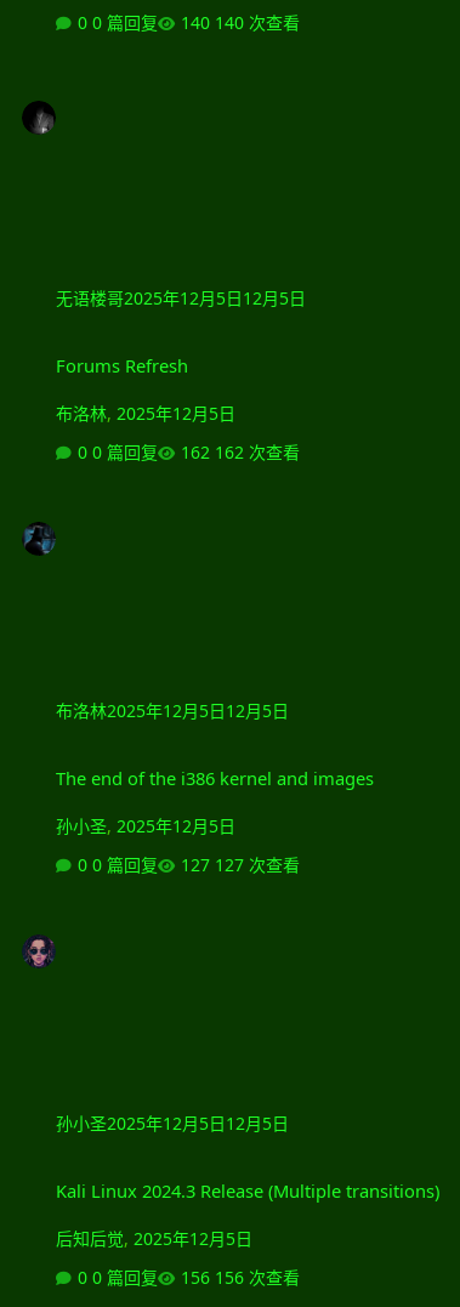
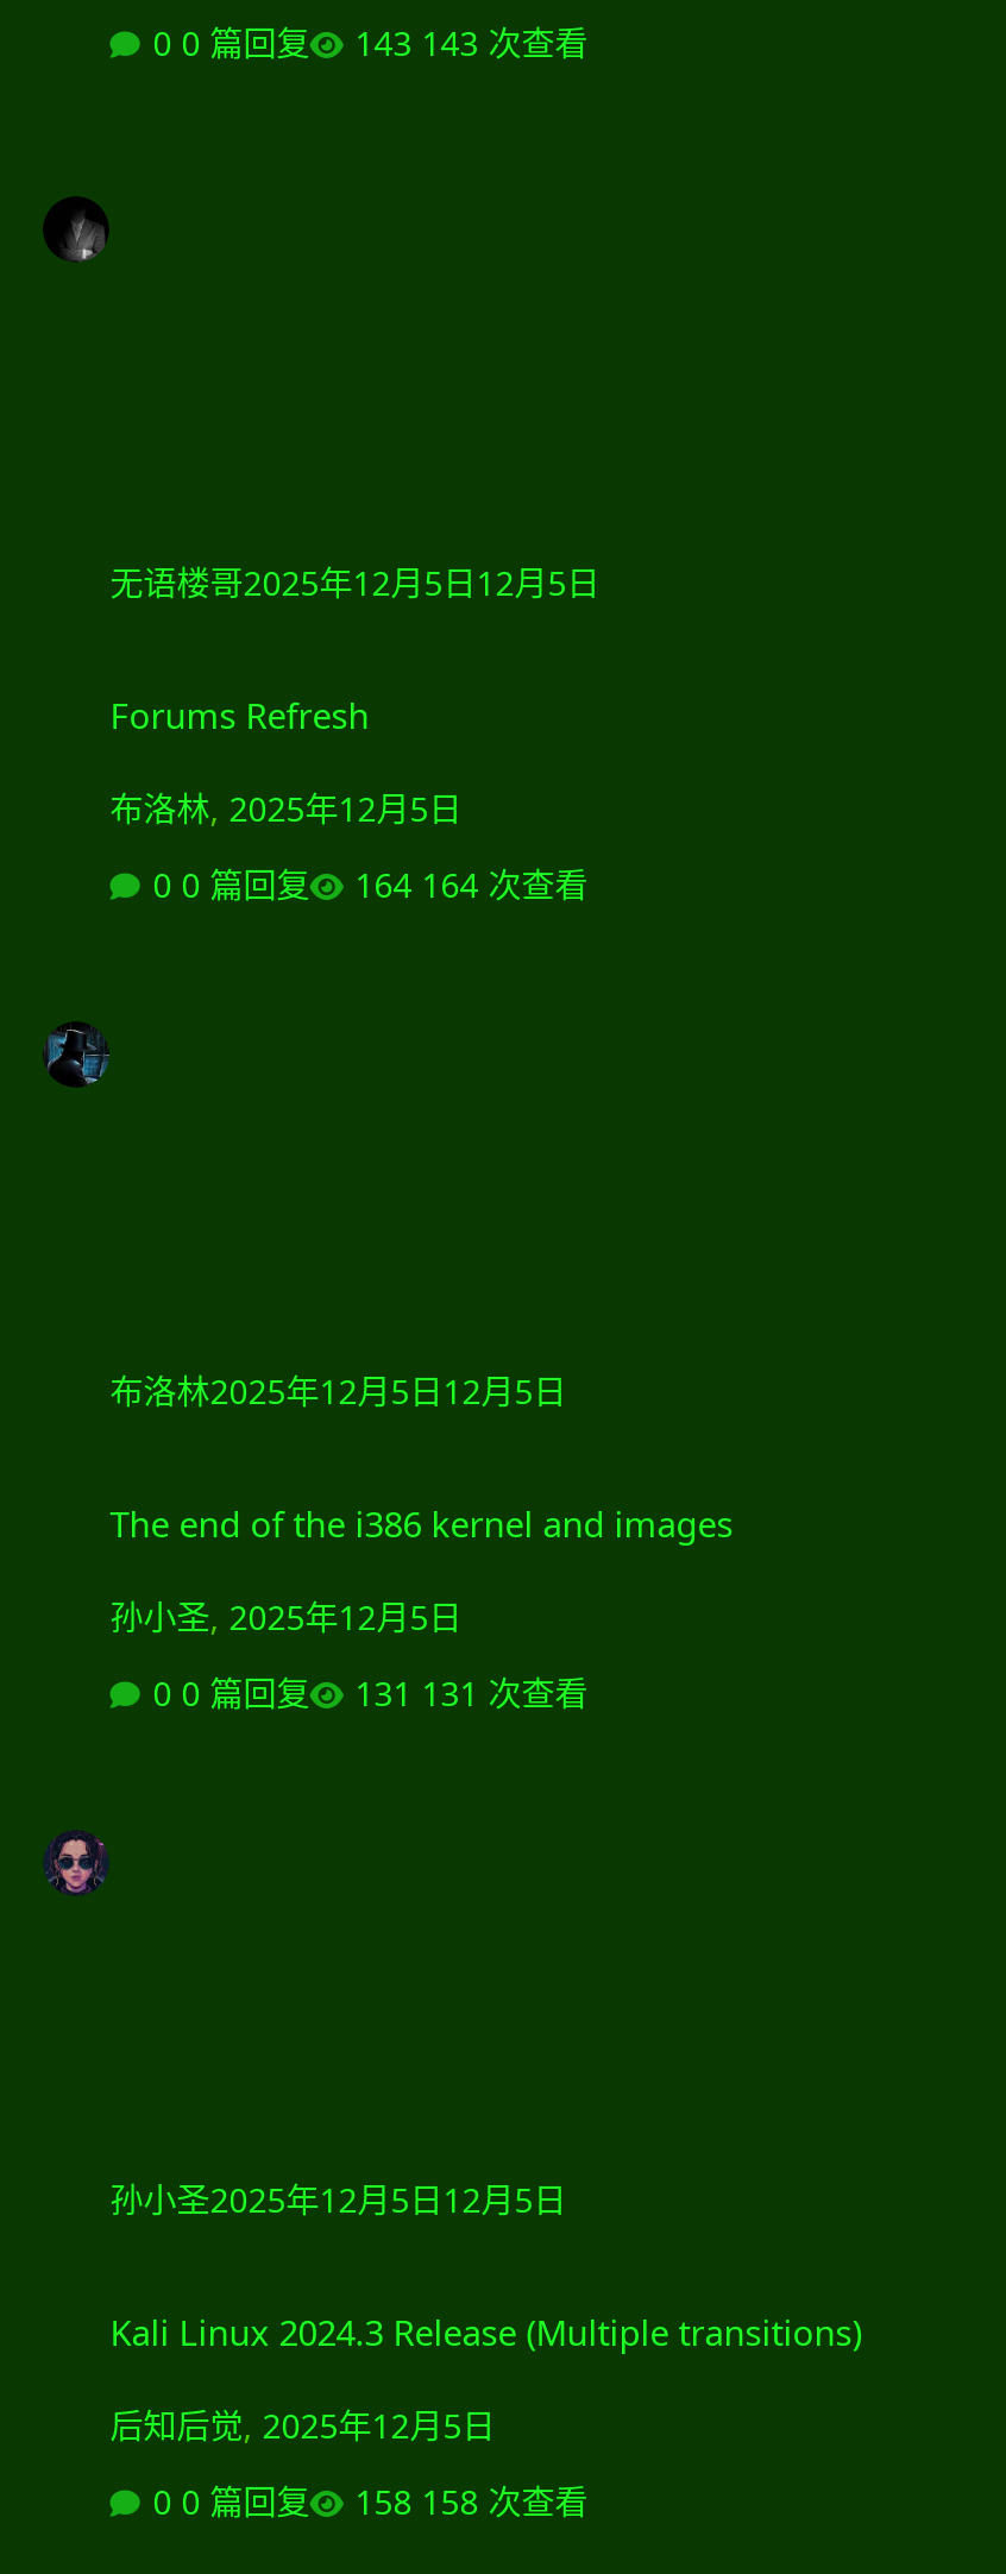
- 140 次查看
+ 143 次查看

- 162 次查看
+ 164 次查看

- 127 次查看
+ 131 次查看

- 156 次查看
+ 158 次查看
